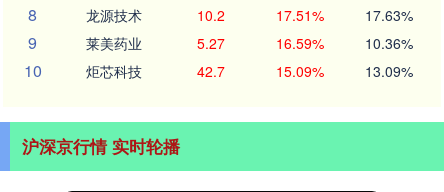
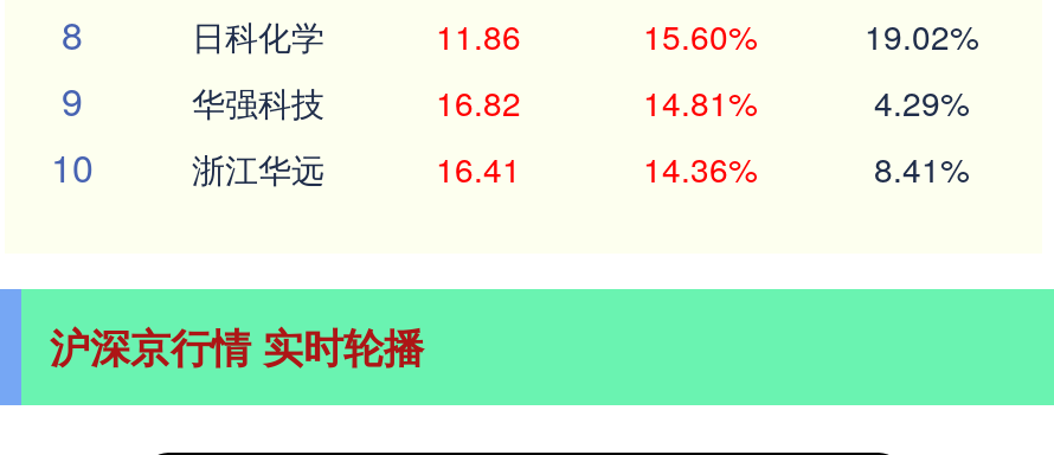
- 龙源技术
- 10.2
- 17.51%
- 17.63%
+ 日科化学
+ 11.86
+ 15.60%
+ 19.02%

- 莱美药业
- 5.27
- 16.59%
- 10.36%
+ 华强科技
+ 16.82
+ 14.81%
+ 4.29%

- 炬芯科技
- 42.7
- 15.09%
- 13.09%
+ 浙江华远
+ 16.41
+ 14.36%
+ 8.41%
